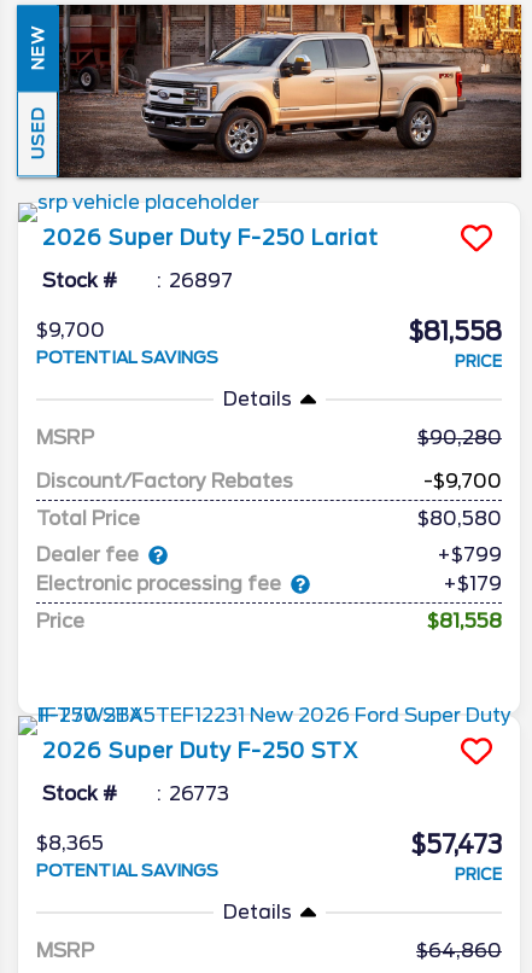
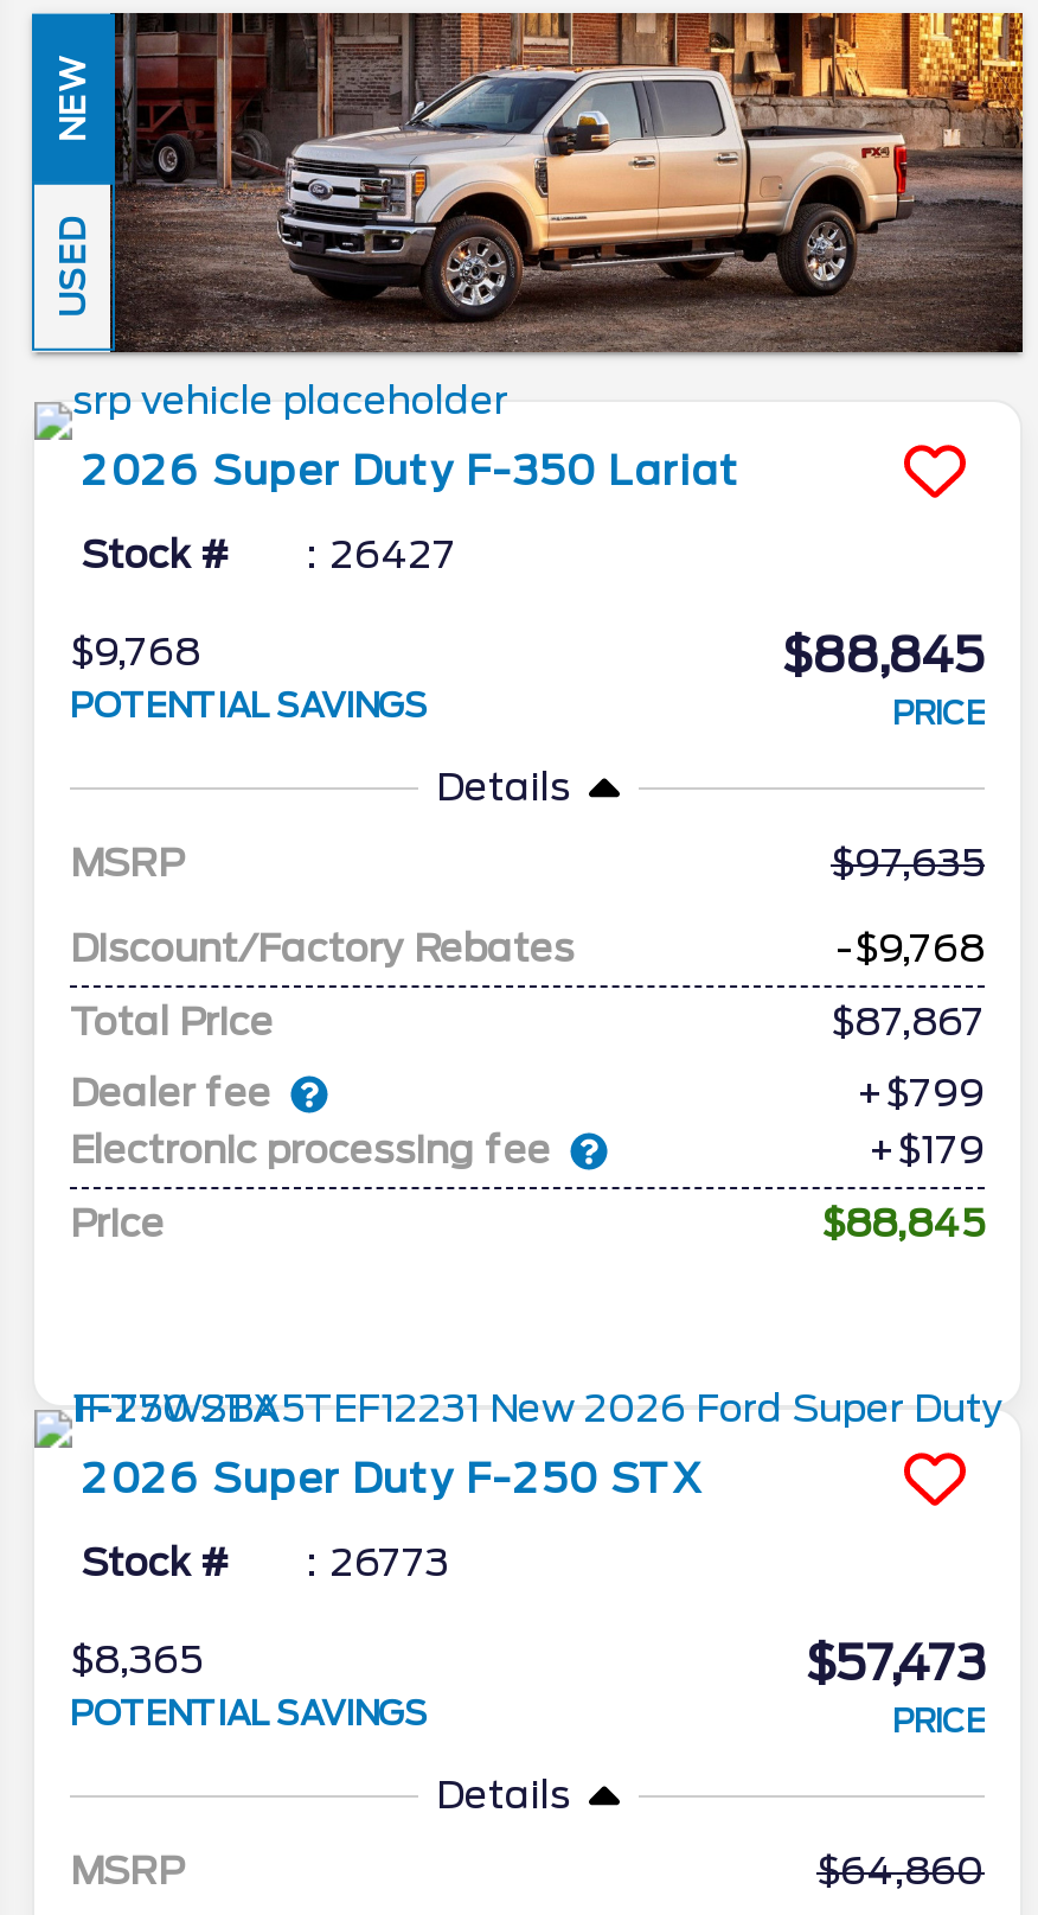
- 2026 Super Duty F-250 Lariat
+ 2026 Super Duty F-350 Lariat

- 26897
+ 26427

- $9,700
+ $9,768

- $81,558
+ $88,845

- 90,280
+ 97,635

- -$9,700
+ -$9,768

- $80,580
+ $87,867

- $81,558
+ $88,845
